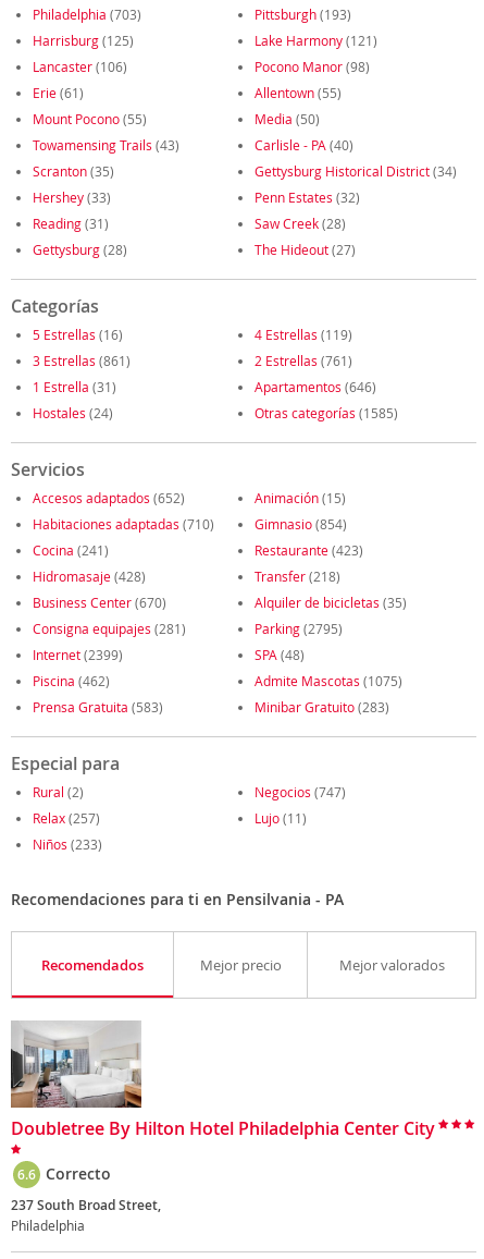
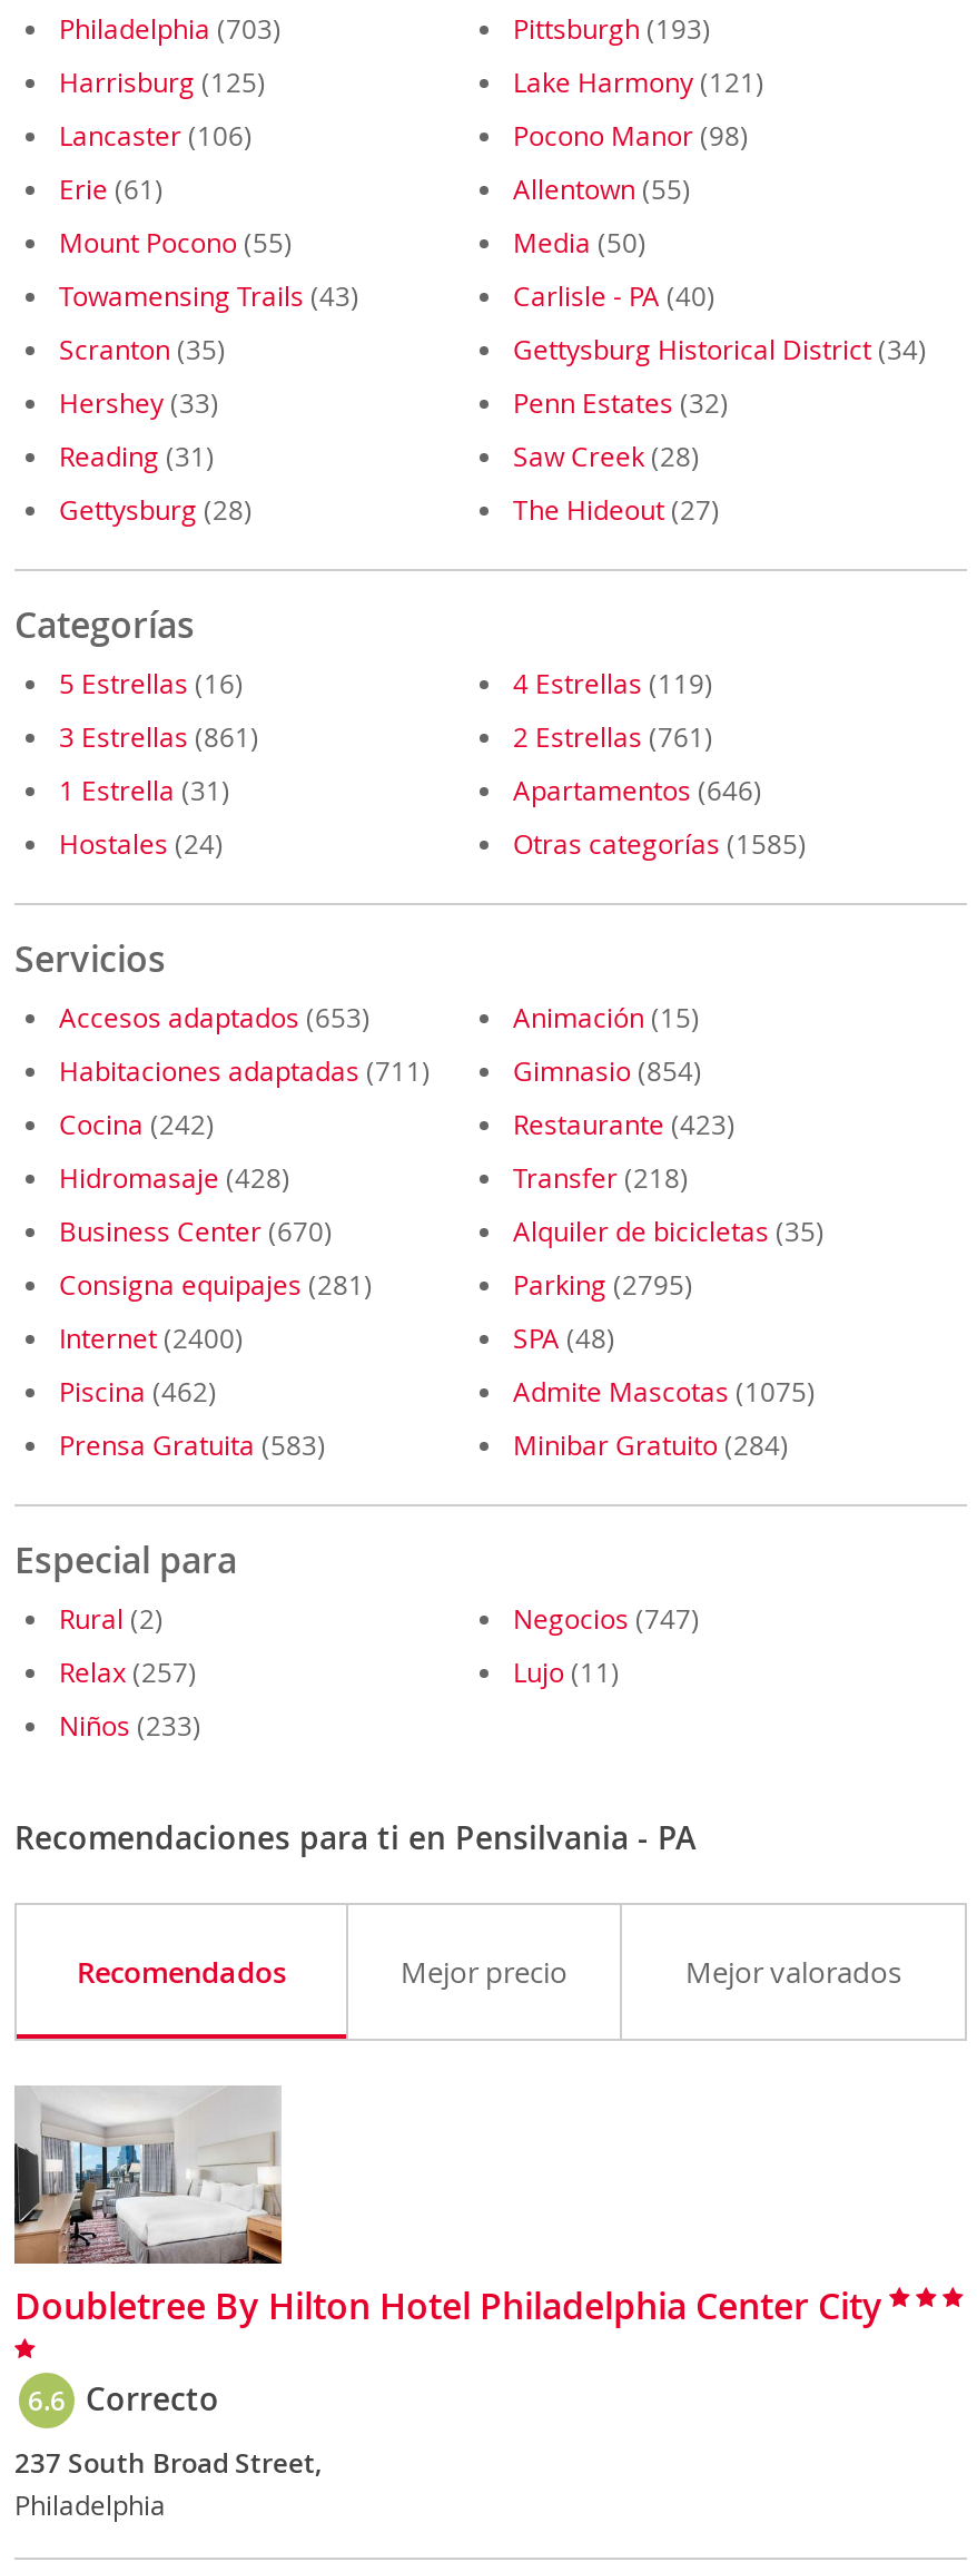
- Accesos adaptados (652)
+ Accesos adaptados (653)

- Habitaciones adaptadas (710)
+ Habitaciones adaptadas (711)

- Cocina (241)
+ Cocina (242)

- Internet (2399)
+ Internet (2400)

- Minibar Gratuito (283)
+ Minibar Gratuito (284)
